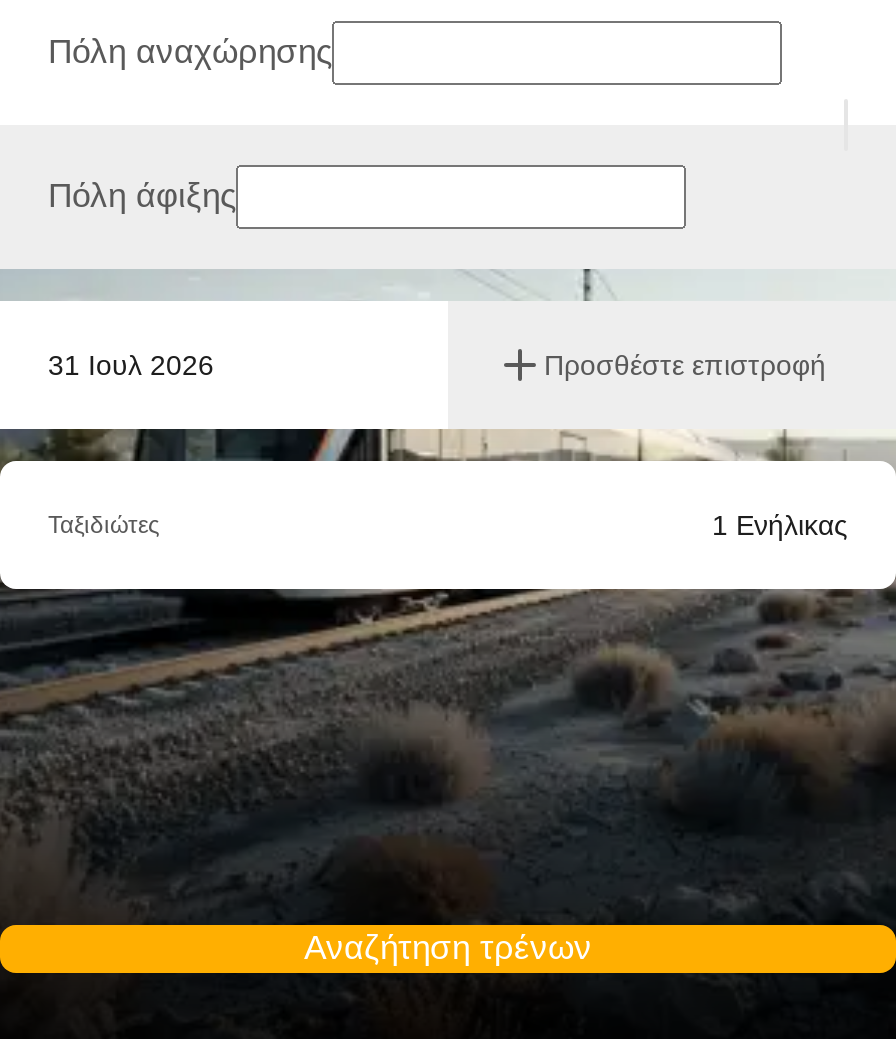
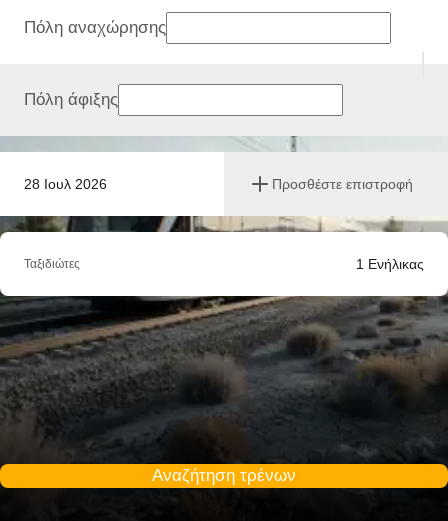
- 31 Ιουλ 2026
+ 28 Ιουλ 2026
